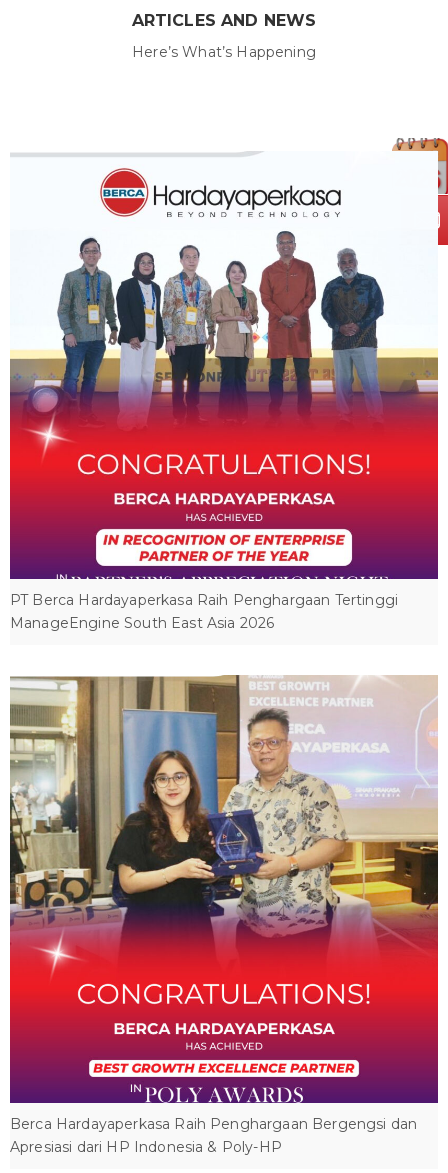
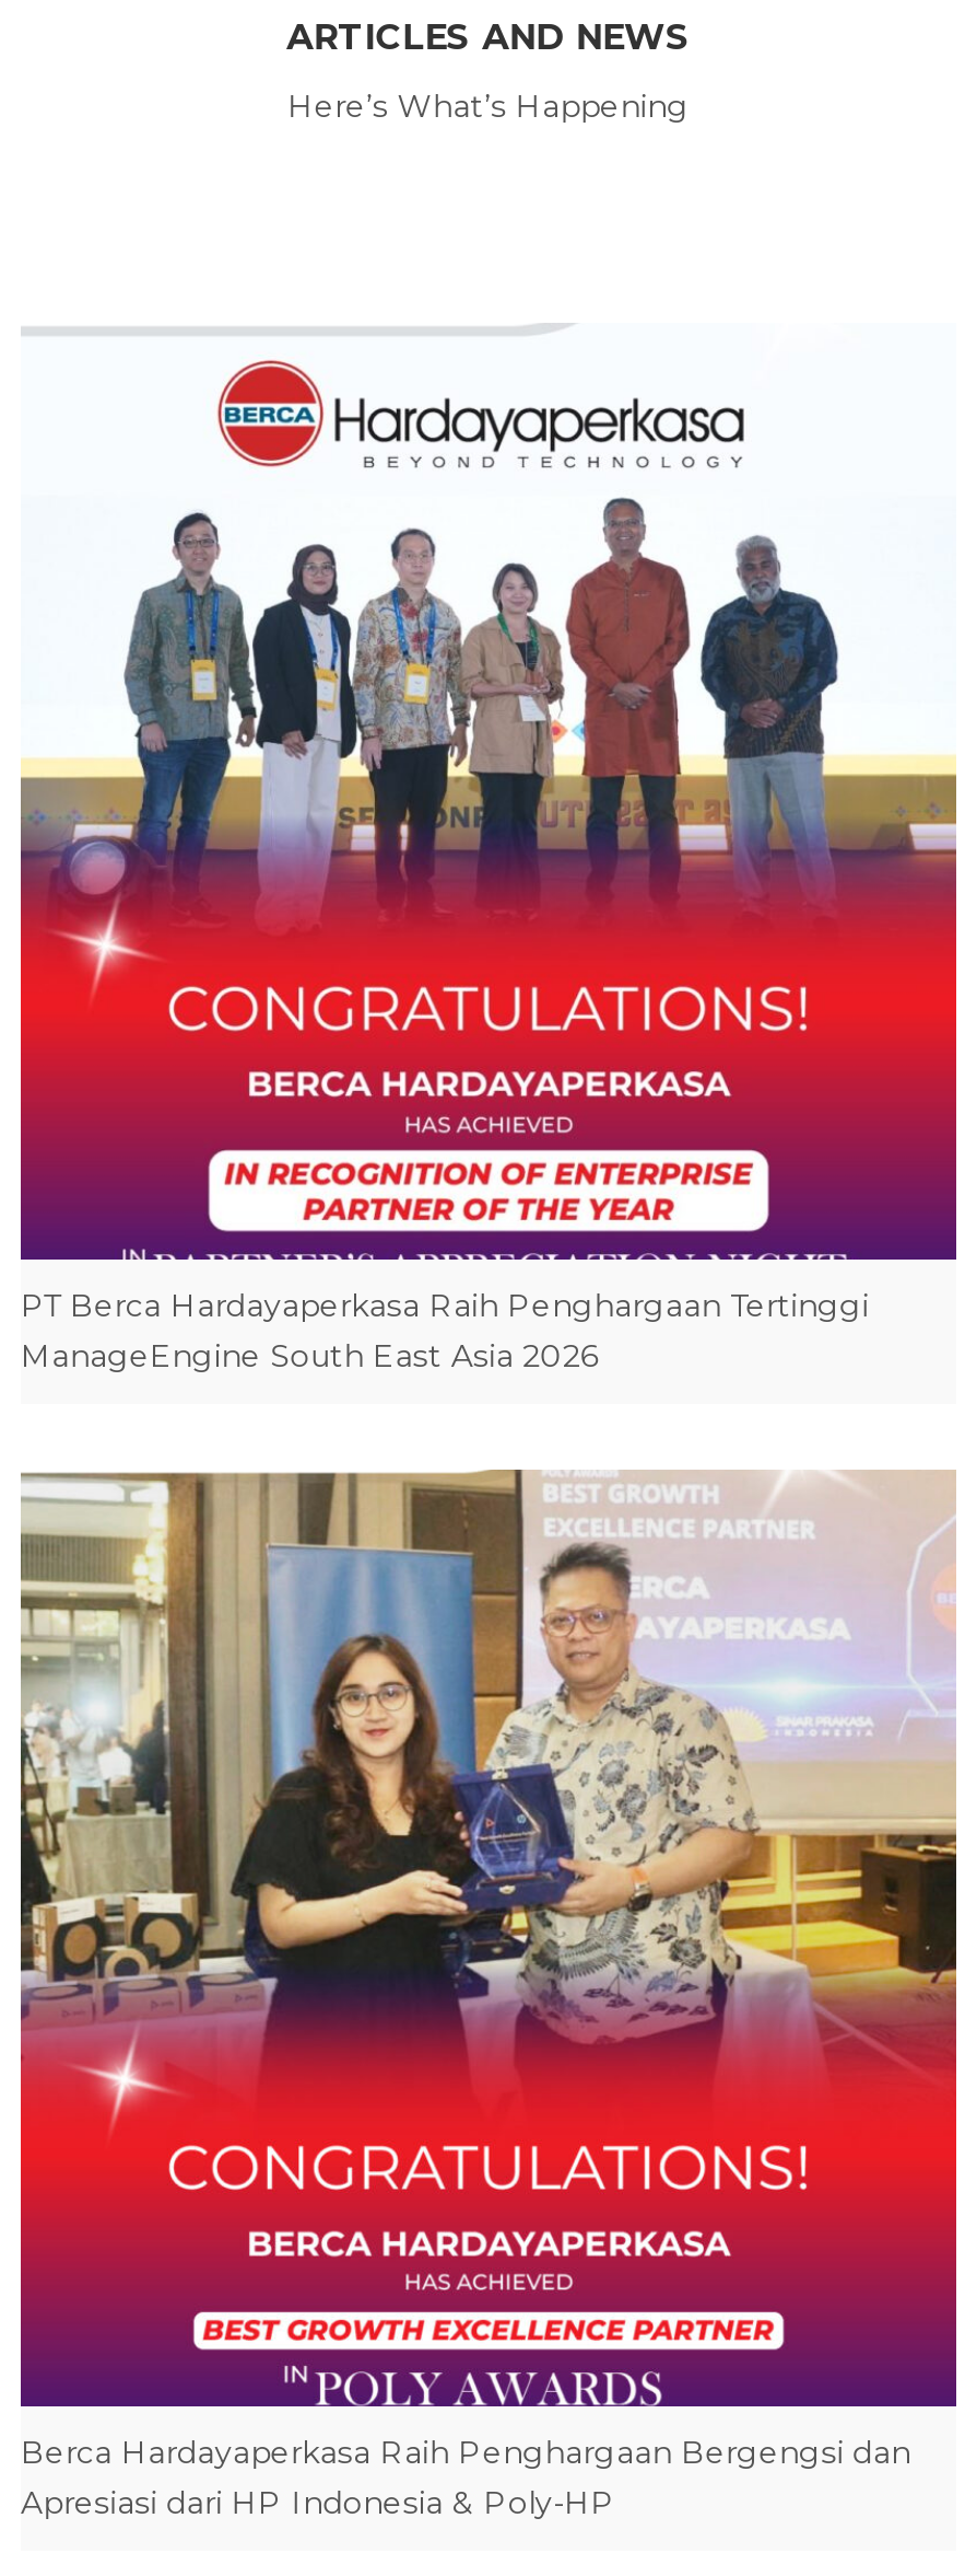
- [image]
